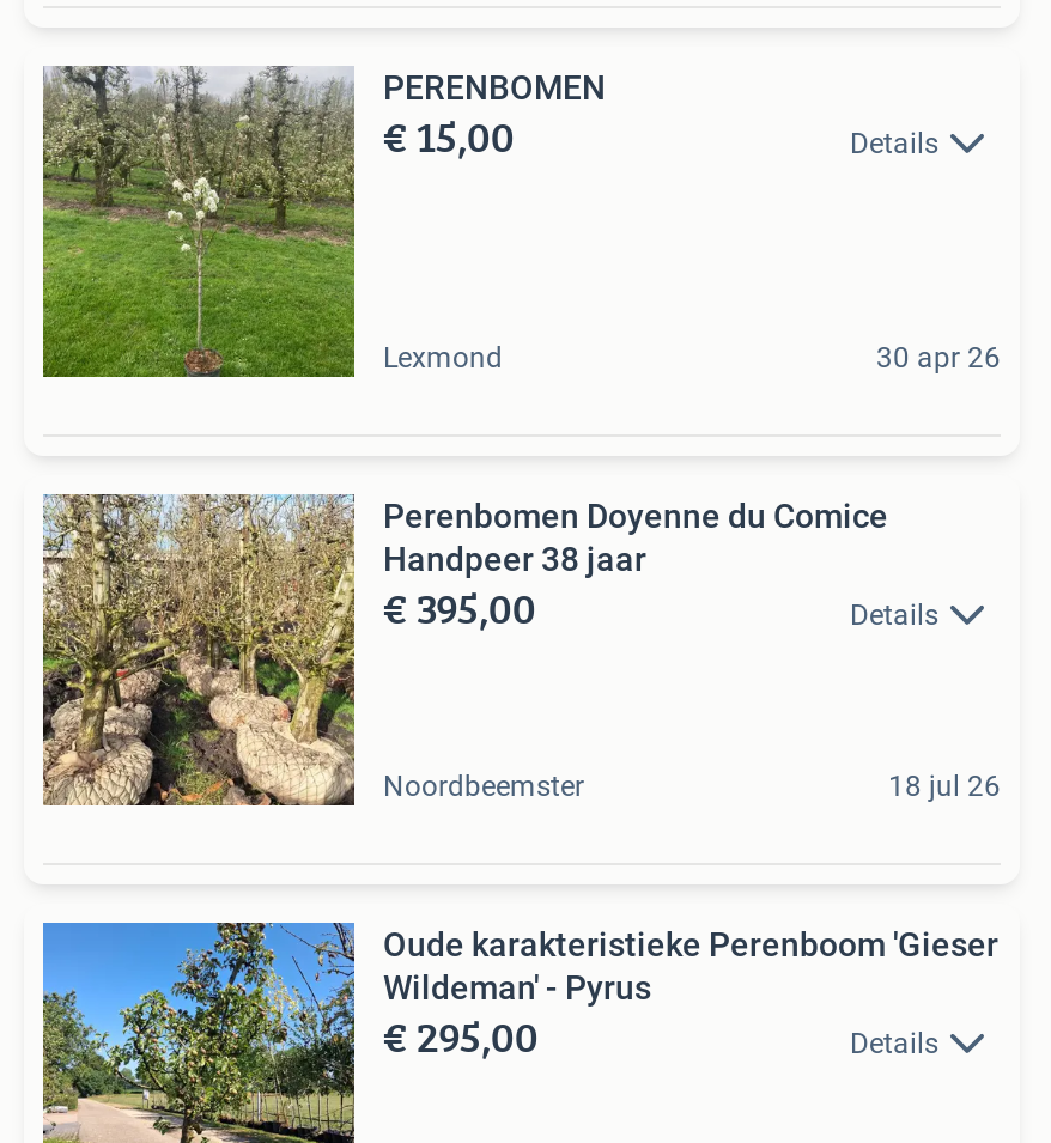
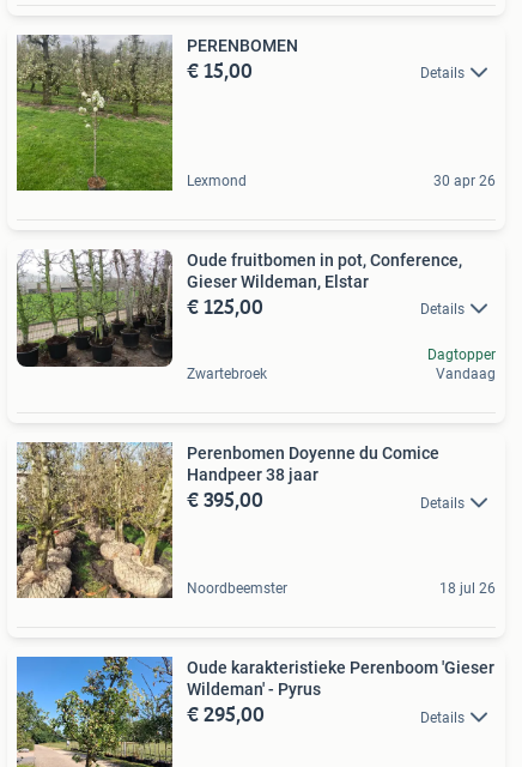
+ [image]
+ Oude fruitbomen in pot, Conference,
+ Gieser Wildeman, Elstar
+ € 125,00
+ Details

+ Zwartebroek

+ Dagtopper
+ Vandaag
